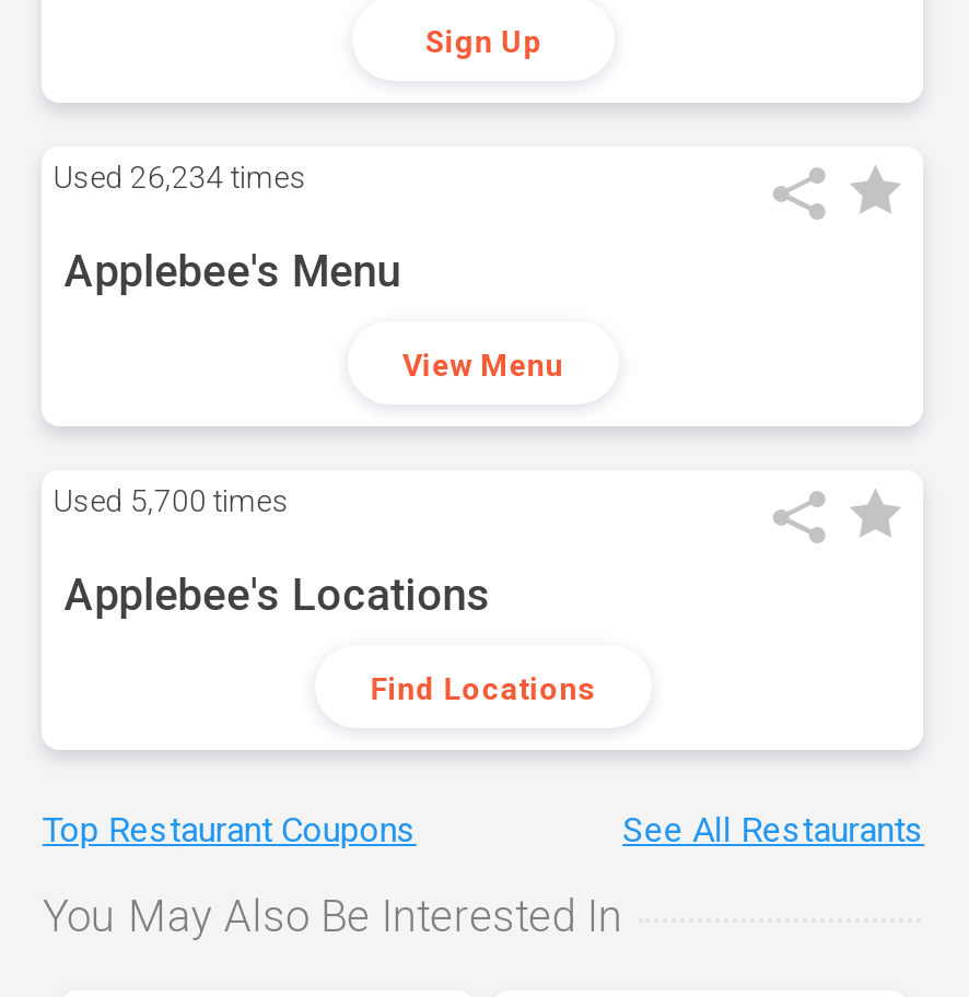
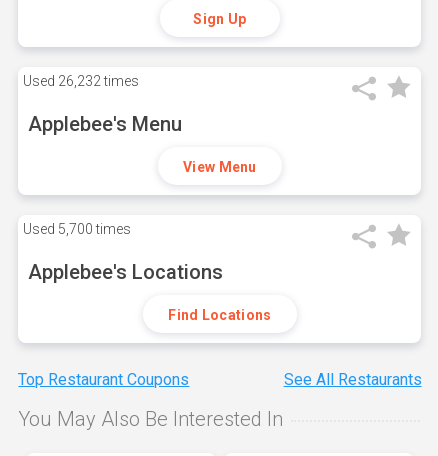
- Used 26,234 times
+ Used 26,232 times
